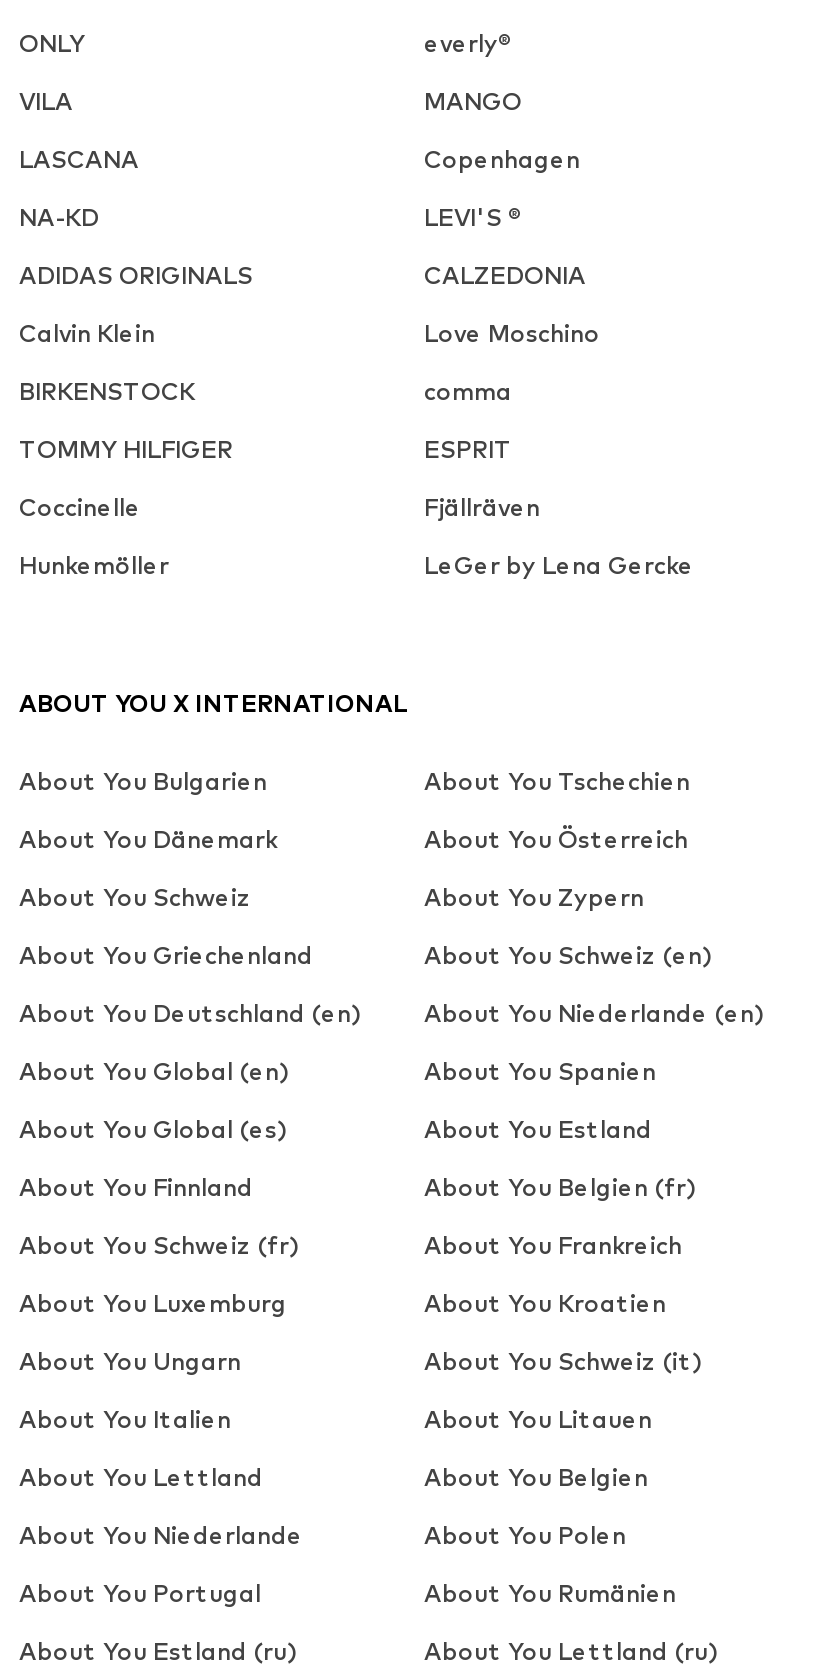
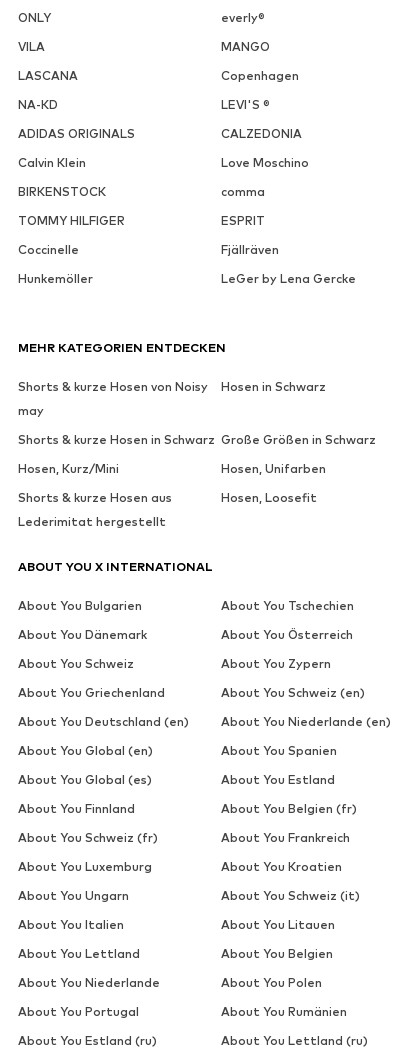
+ MEHR KATEGORIEN ENTDECKEN
+ Shorts & kurze Hosen von Noisy
+ may

+ Shorts & kurze Hosen in Schwarz Große Größen in Schwarz
+ Hosen, Kurz/Mini
+ Hosen, Unifarben
+ Shorts & kurze Hosen aus
+ Lederimitat hergestellt

+ Hosen in Schwarz

+ Hosen, Loosefit
